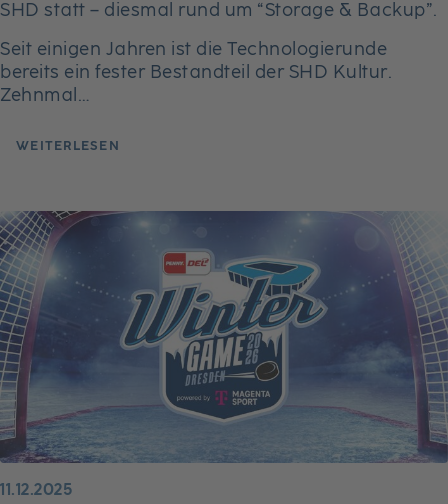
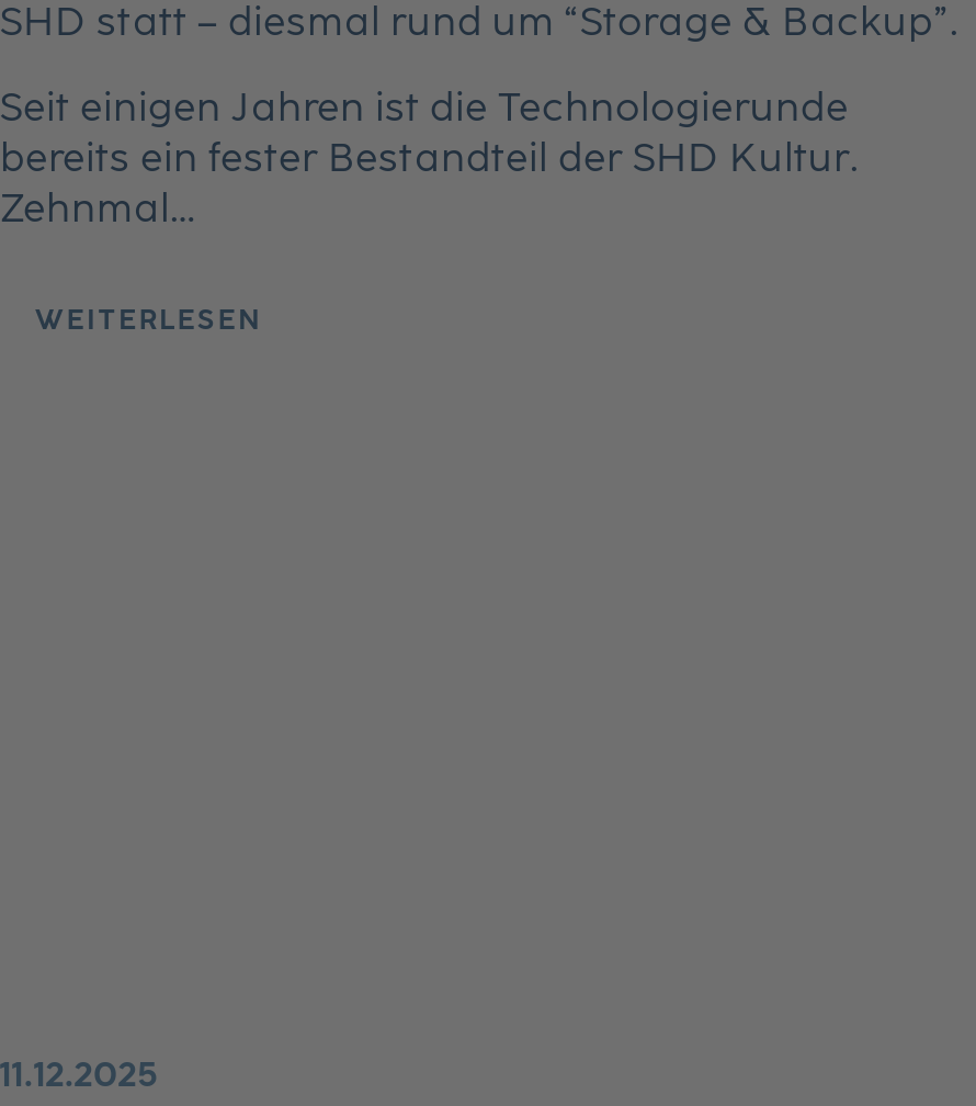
- [image]
